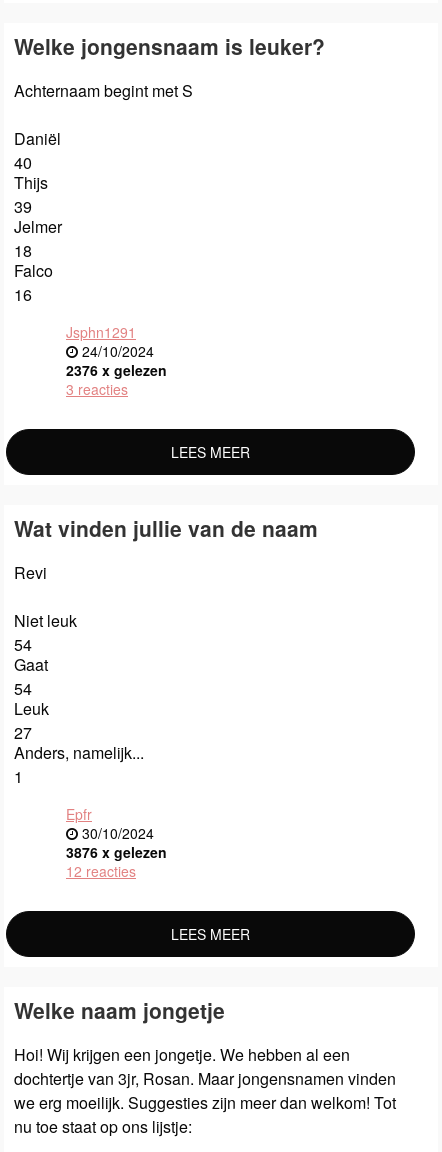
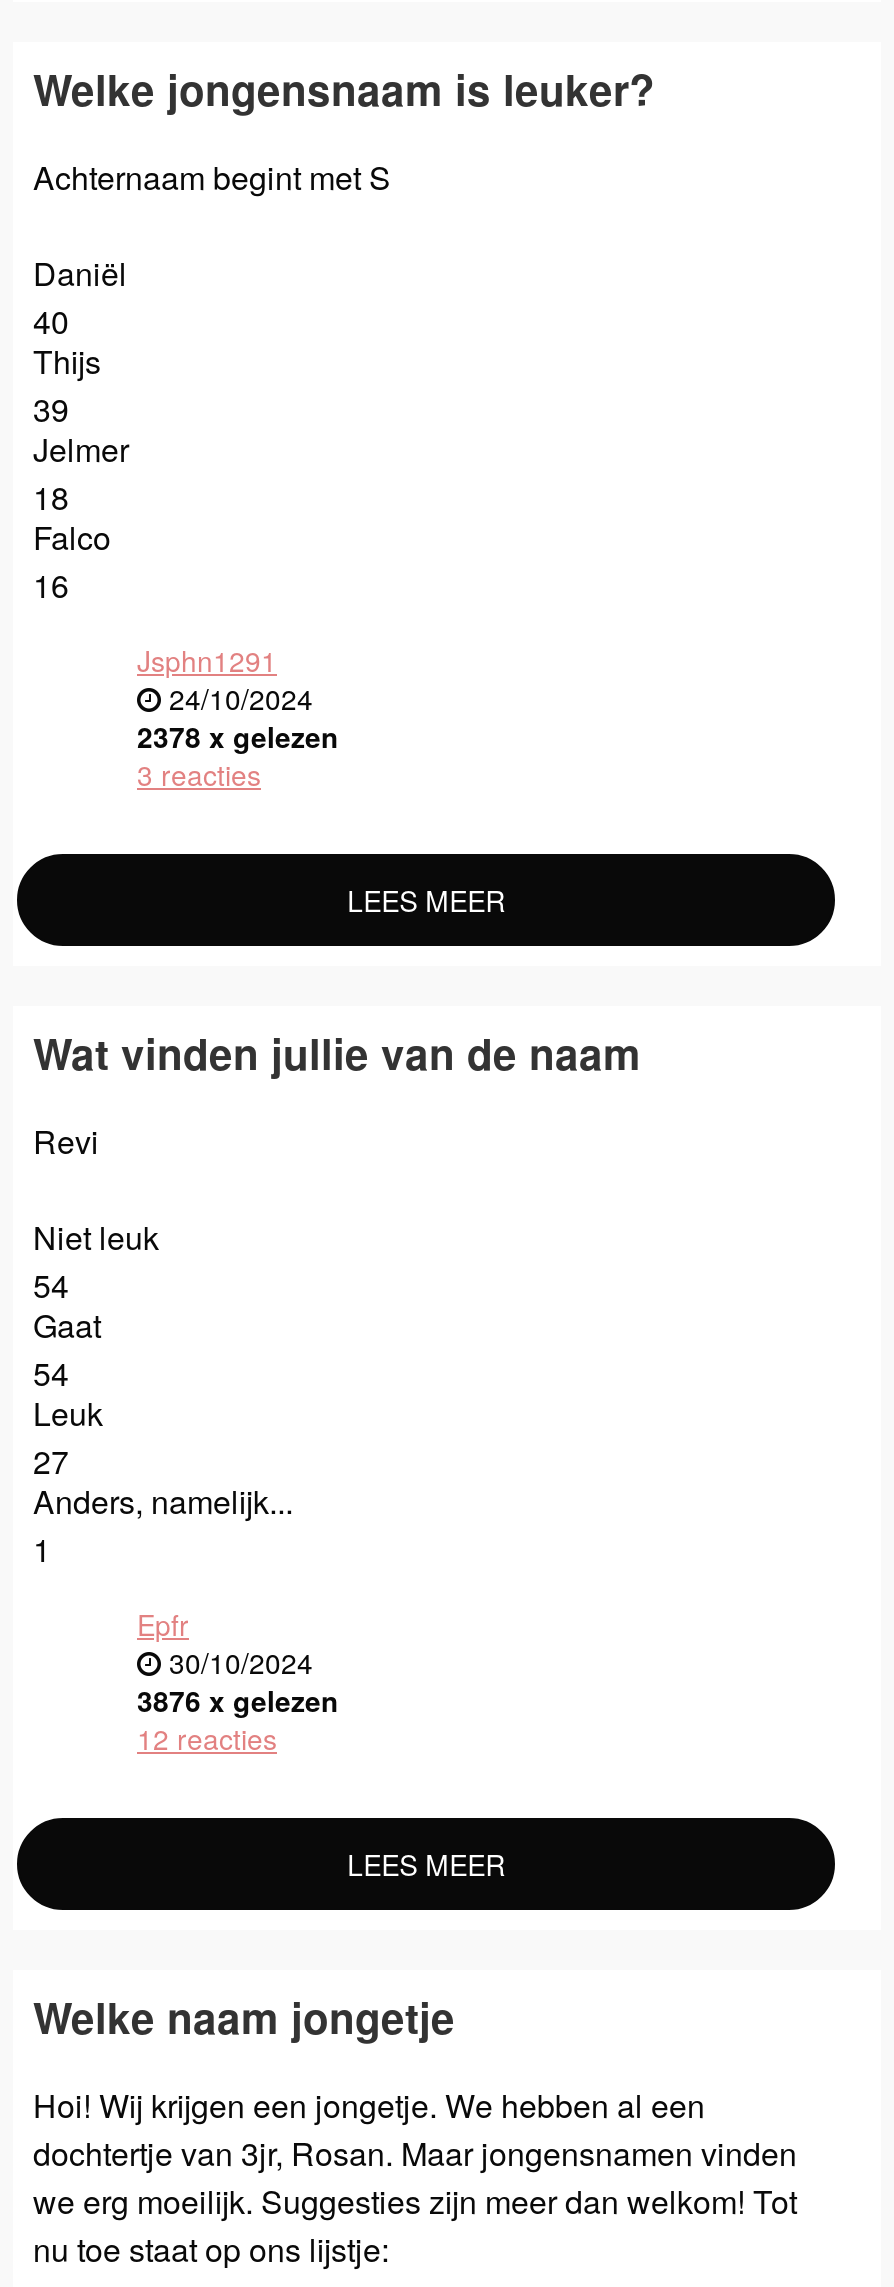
- 2376 x gelezen
+ 2378 x gelezen
